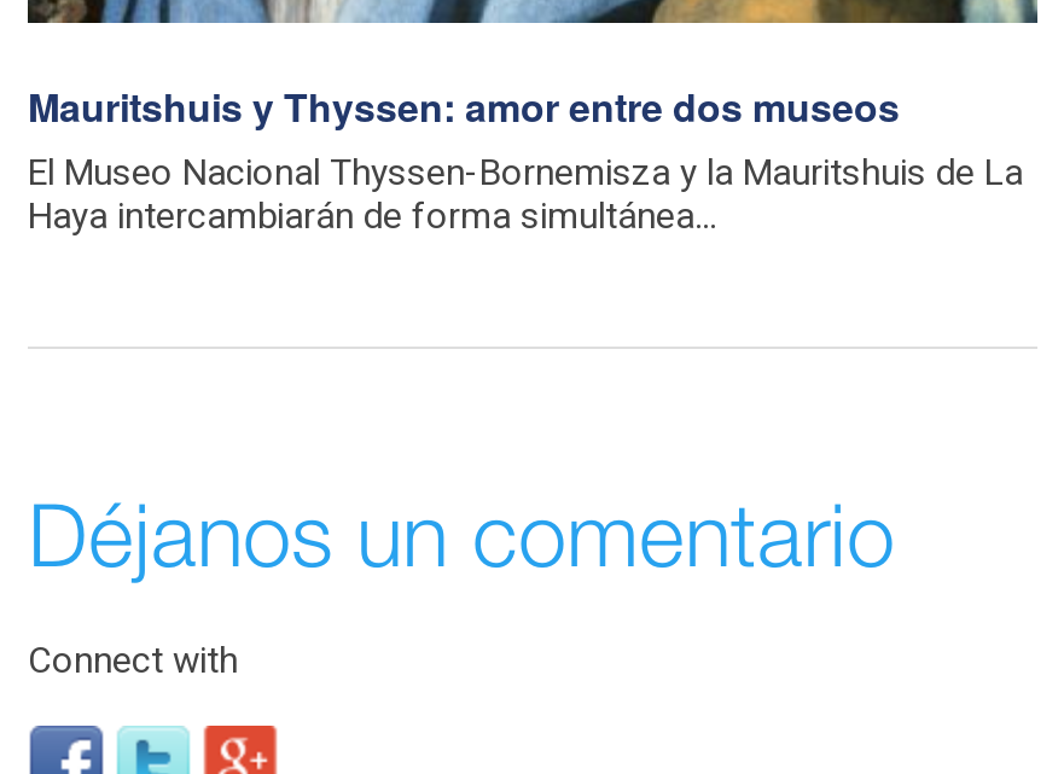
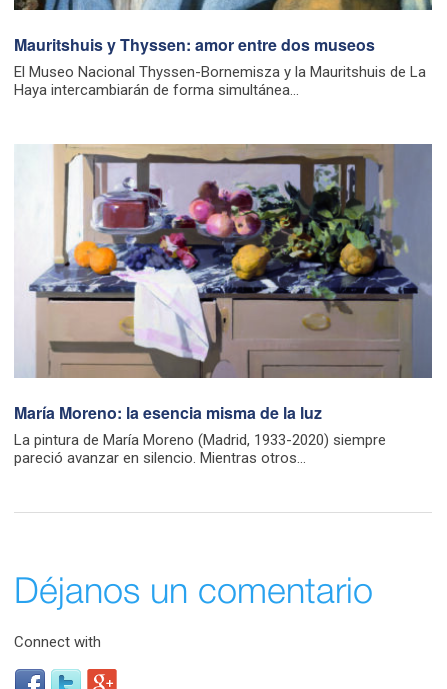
+ [image]
+ María Moreno: la esencia misma de la luz
+ La pintura de María Moreno (Madrid, 1933-2020) siempre
+ pareció avanzar en silencio. Mientras otros...
